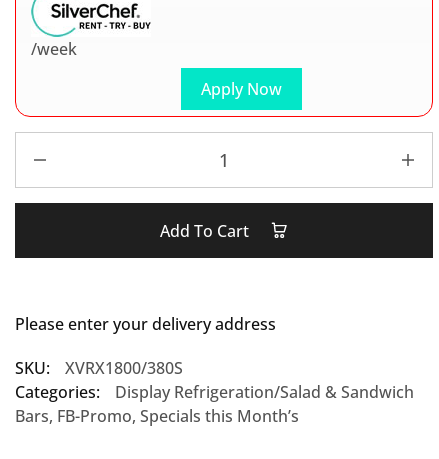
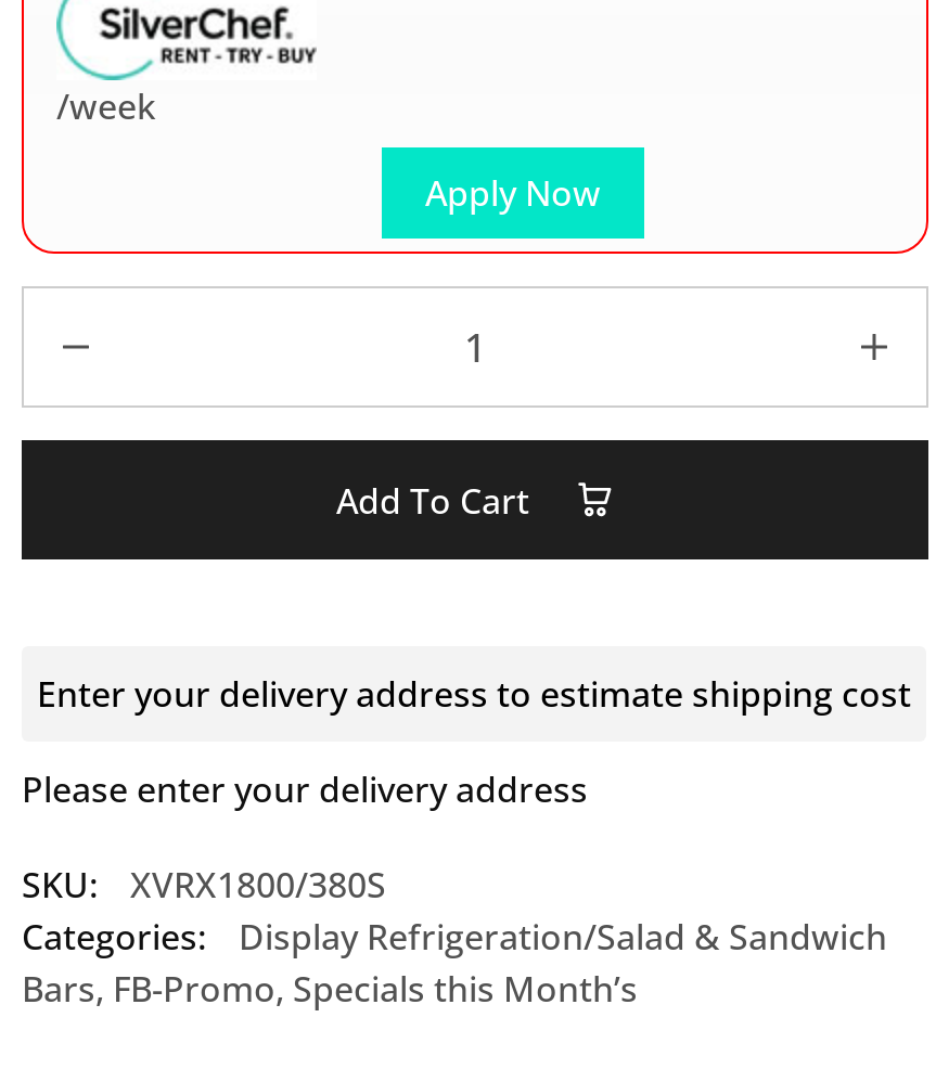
+ Enter your delivery address to estimate shipping cost
